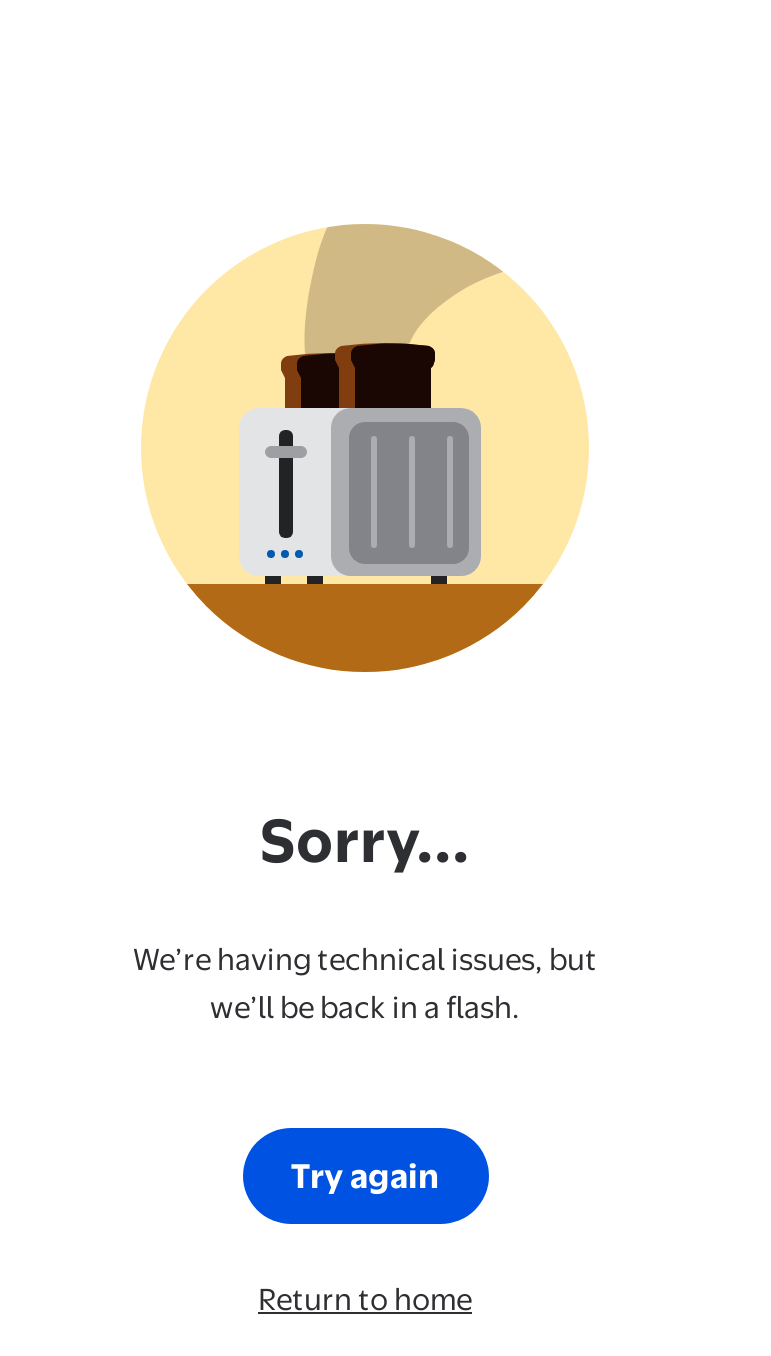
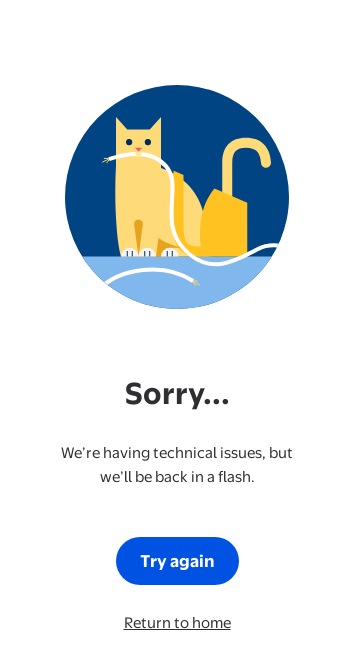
- [image]
+ [image]
